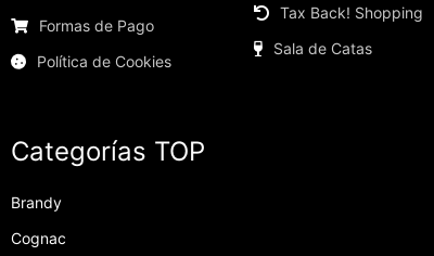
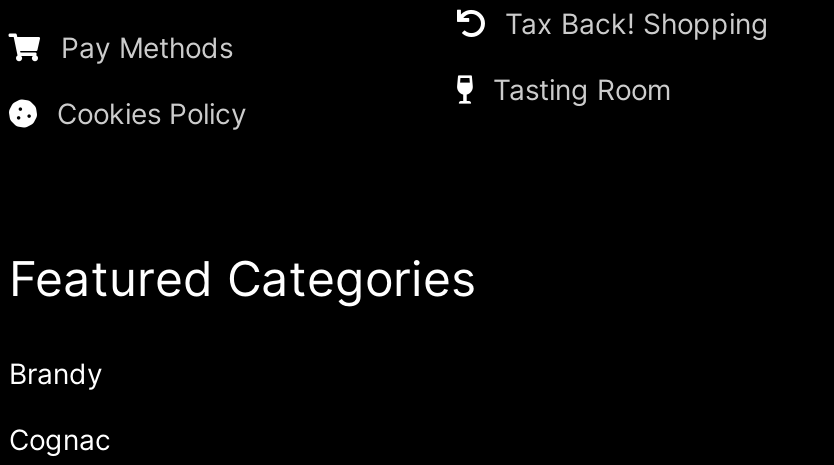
- Formas de Pago
+ Pay Methods

- Sala de Catas
+ Tasting Room

- Política de Cookies
+ Cookies Policy

- Categorías TOP
+ Featured Categories
